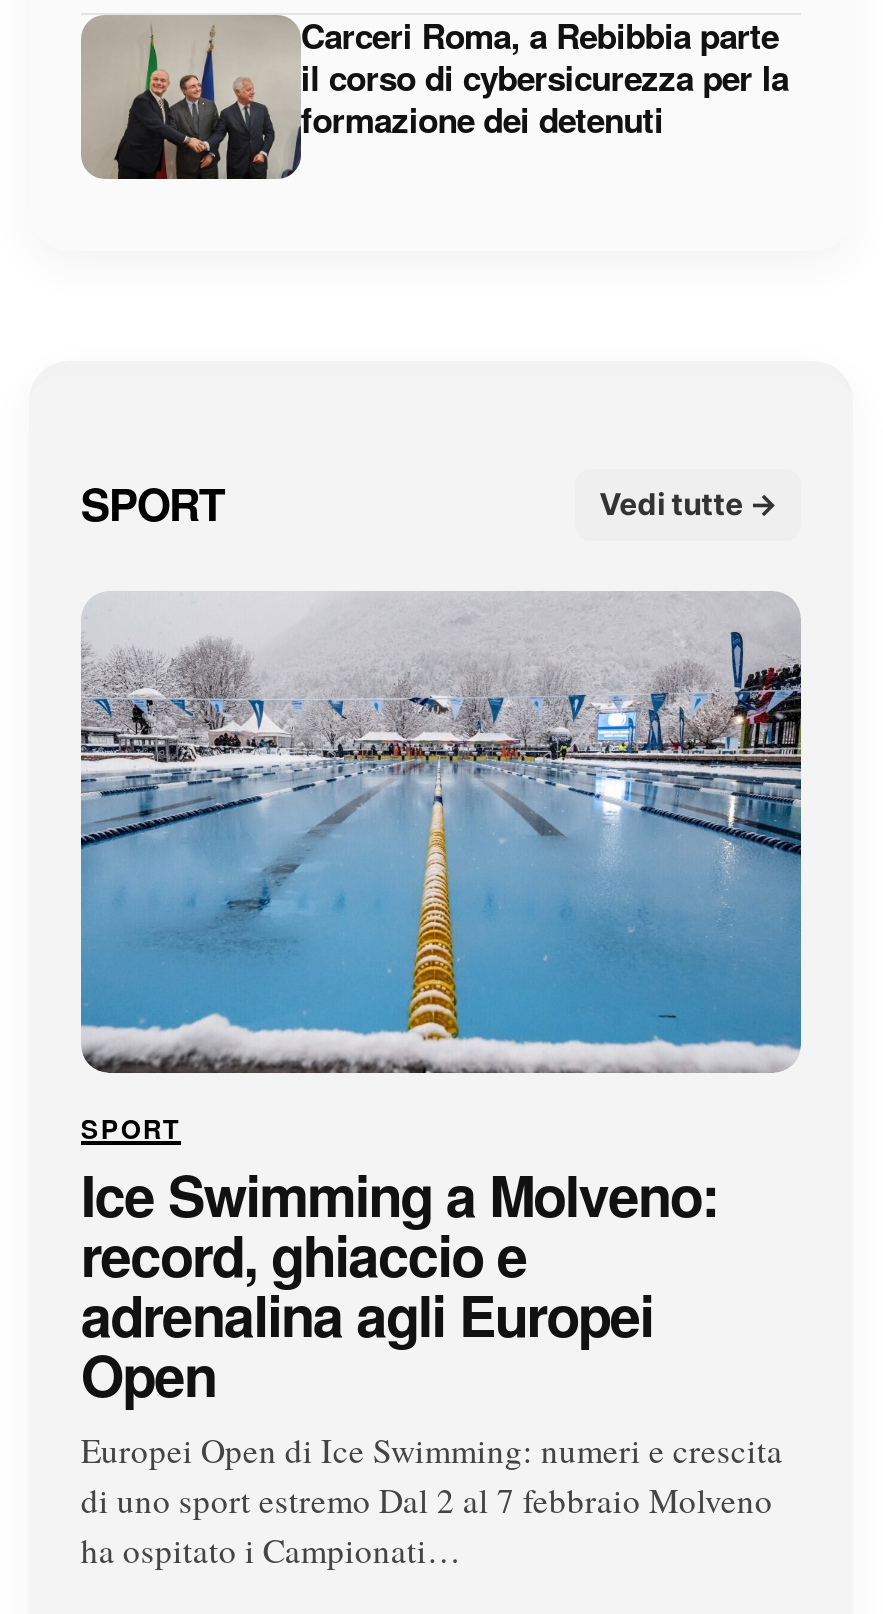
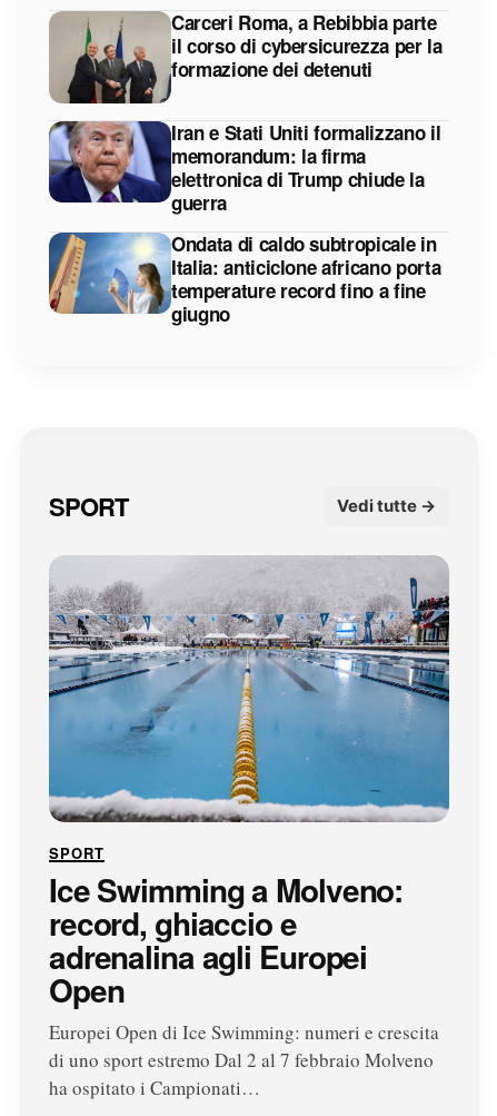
+ [image]
+ Iran e Stati Uniti formalizzano il
+ memorandum: la firma
+ elettronica di Trump chiude la
+ guerra
+ Ondata di caldo subtropicale in
+ Italia: anticiclone africano porta
+ temperature record fino a fine
+ giugno

+ [image]
